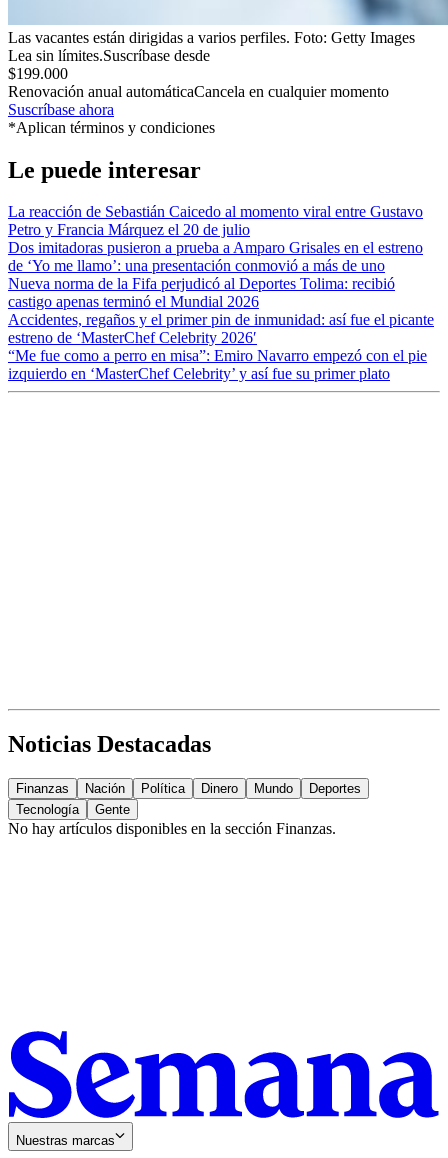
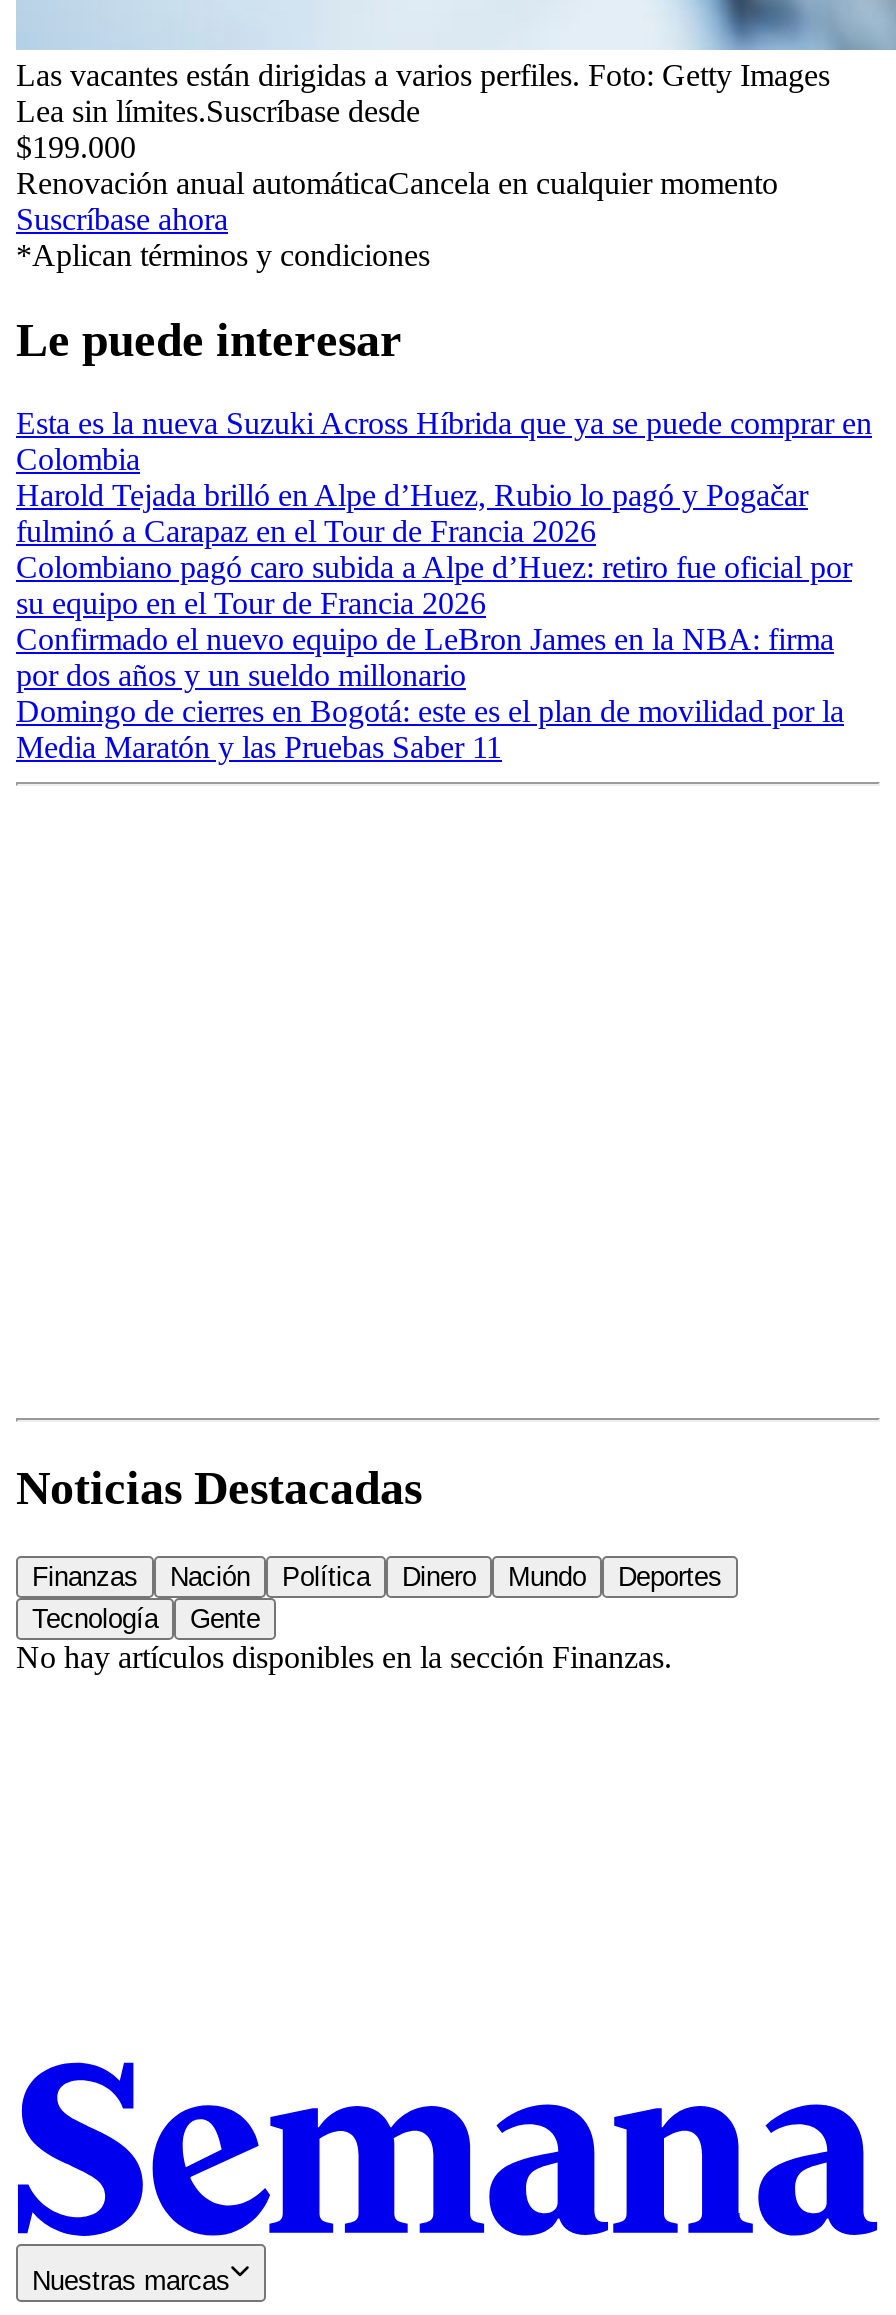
- La reacción de Sebastián Caicedo al momento viral entre Gustavo
- Petro y Francia Márquez el 20 de julio
- Dos imitadoras pusieron a prueba a Amparo Grisales en el estreno
- de ‘Yo me llamo’: una presentación conmovió a más de uno
- Nueva norma de la Fifa perjudicó al Deportes Tolima: recibió
- castigo apenas terminó el Mundial 2026
- Accidentes, regaños y el primer pin de inmunidad: así fue el picante
- estreno de ‘MasterChef Celebrity 2026′
- “Me fue como a perro en misa”: Emiro Navarro empezó con el pie
- izquierdo en ‘MasterChef Celebrity’ y así fue su primer plato
+ Esta es la nueva Suzuki Across Híbrida que ya se puede comprar en
+ Colombia
+ Harold Tejada brilló en Alpe d’Huez, Rubio lo pagó y Pogačar
+ fulminó a Carapaz en el Tour de Francia 2026
+ Colombiano pagó caro subida a Alpe d’Huez: retiro fue oficial por
+ su equipo en el Tour de Francia 2026
+ Confirmado el nuevo equipo de LeBron James en la NBA: firma
+ por dos años y un sueldo millonario
+ Domingo de cierres en Bogotá: este es el plan de movilidad por la
+ Media Maratón y las Pruebas Saber 11
